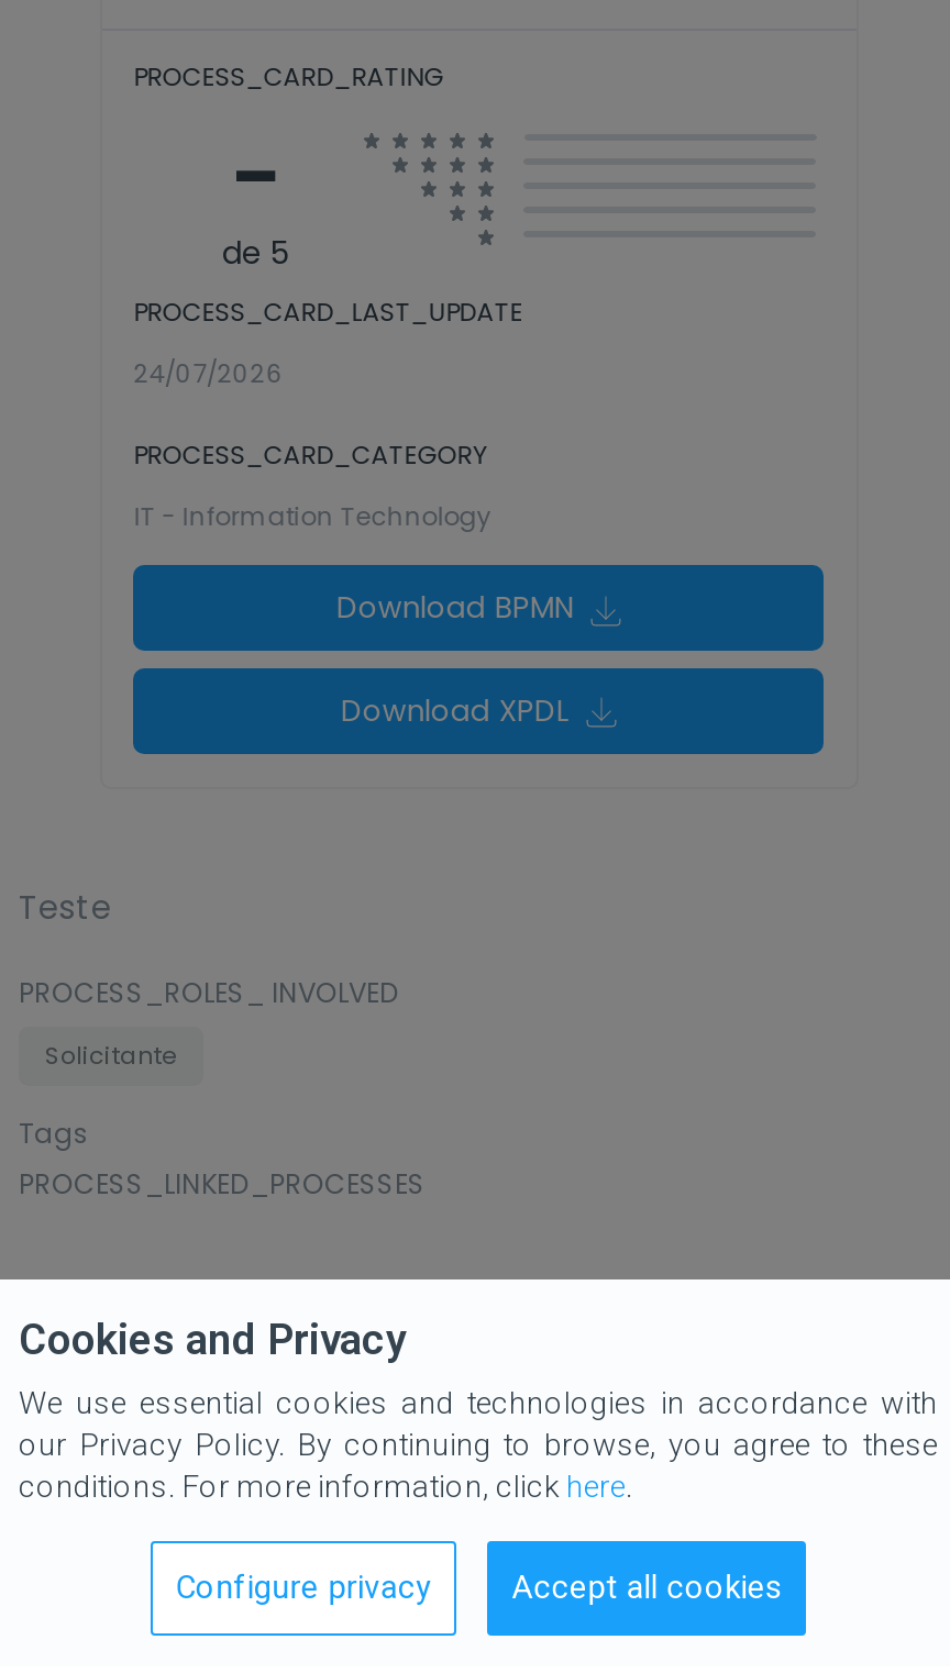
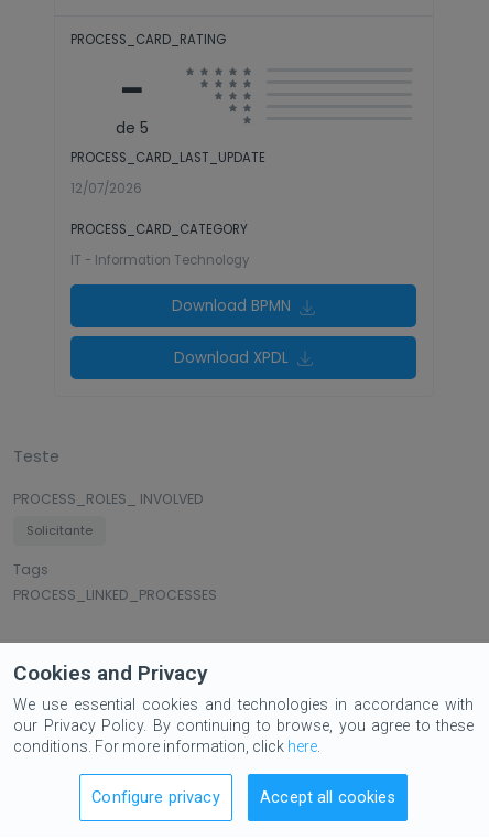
- 24/07/2026
+ 12/07/2026
